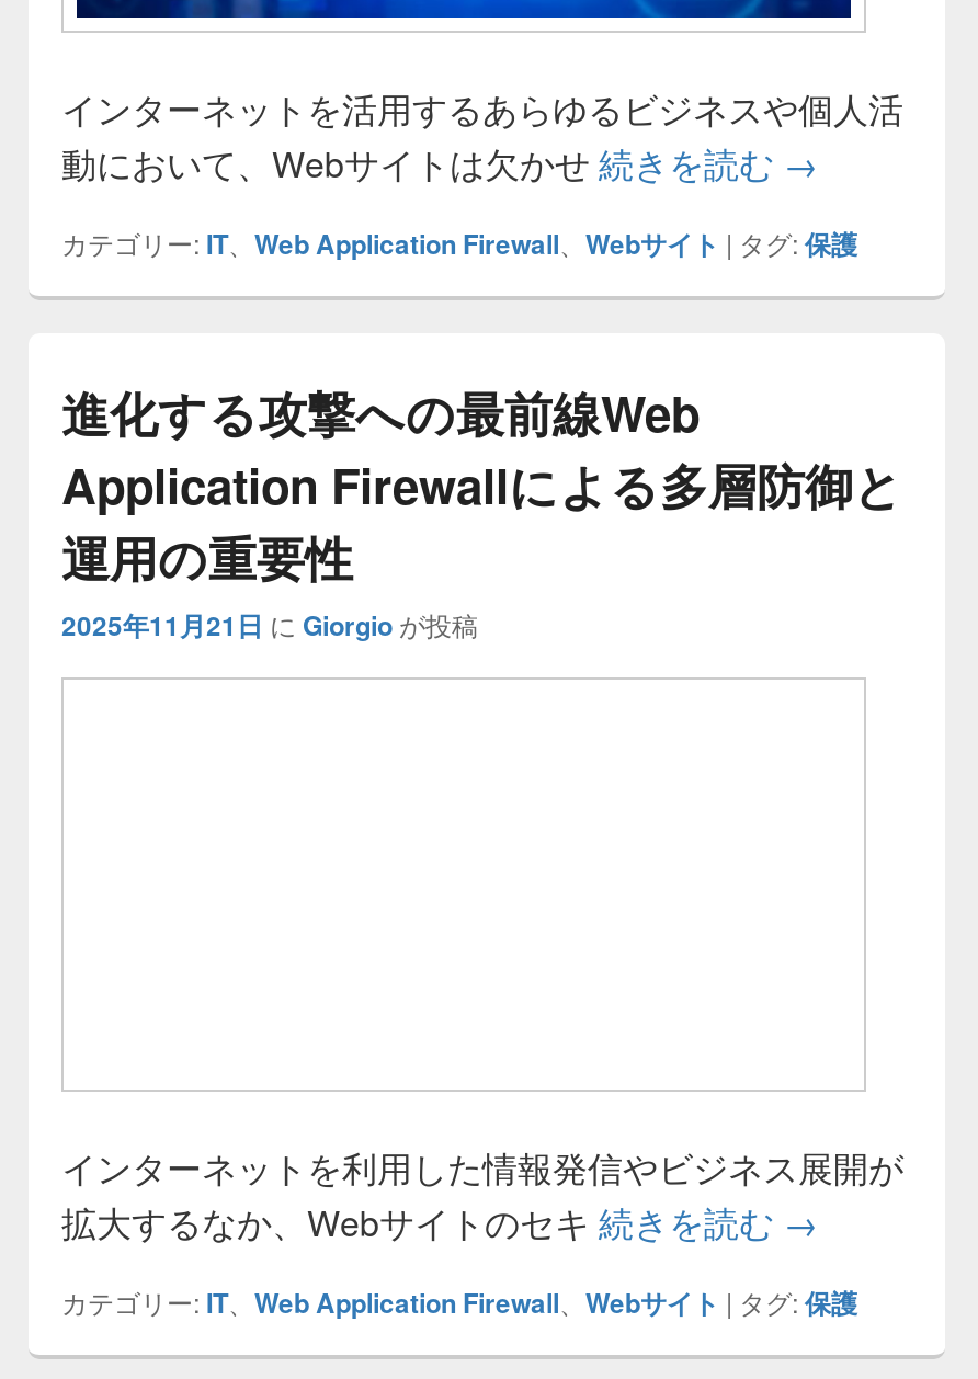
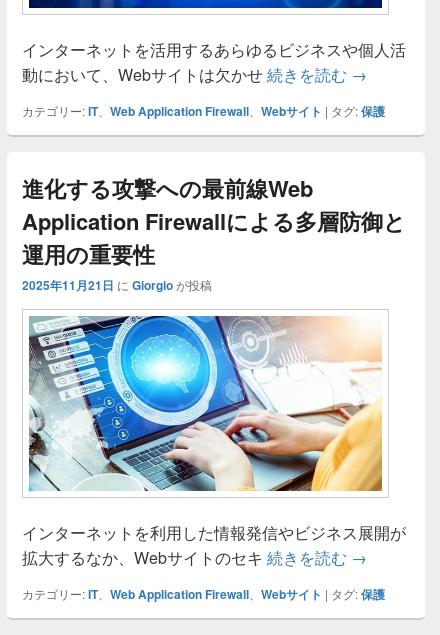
+ [image]
